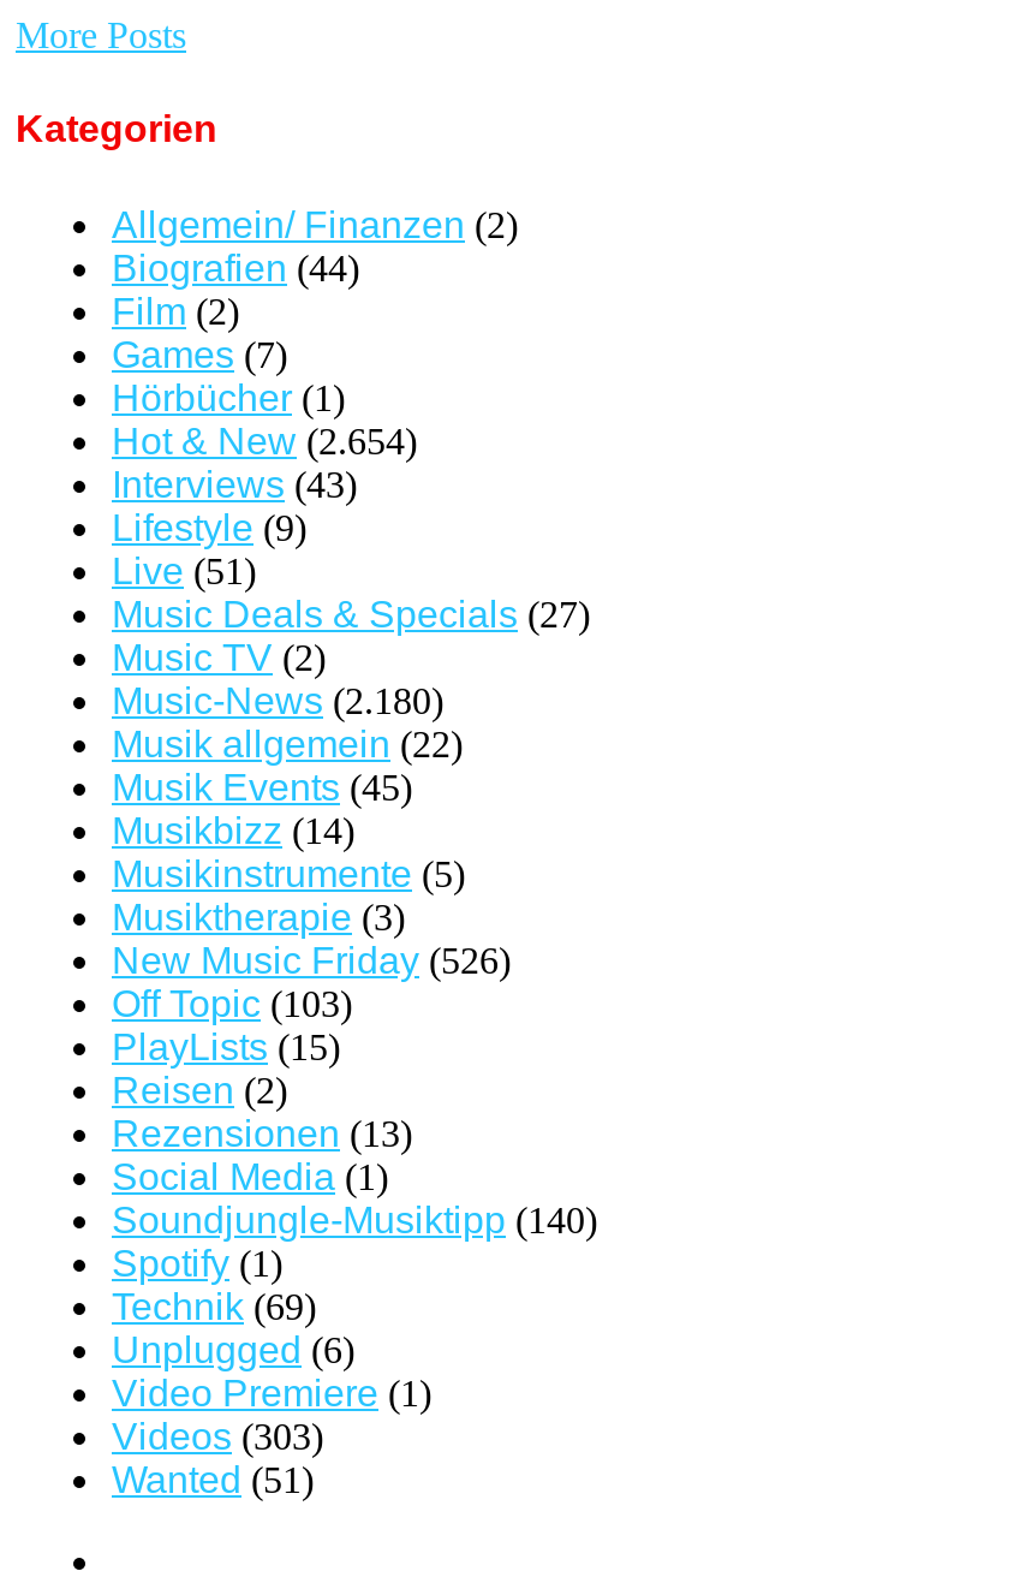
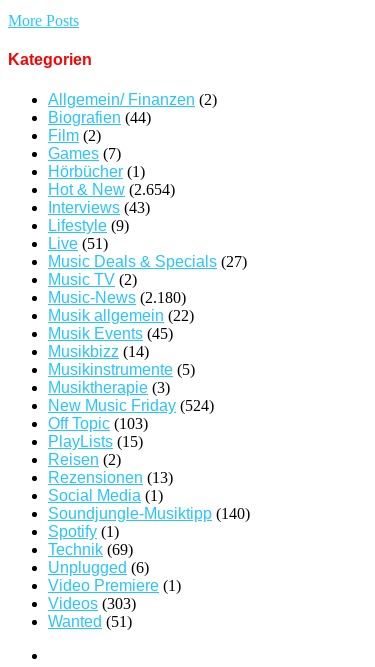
- New Music Friday (526)
+ New Music Friday (524)
